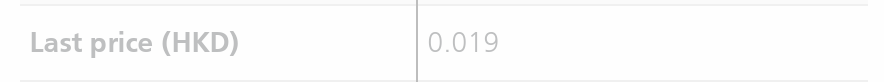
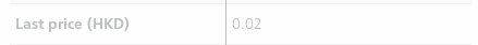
- 0.019
+ 0.02
